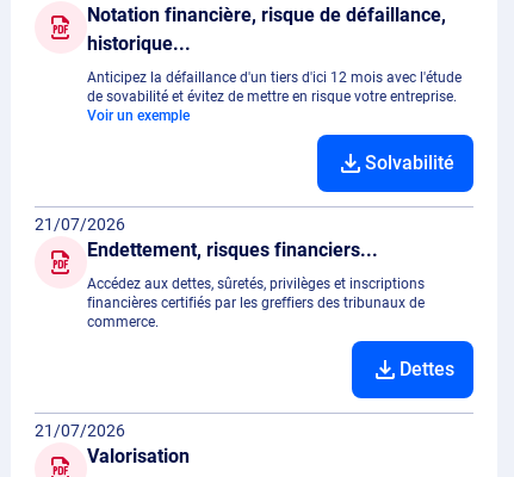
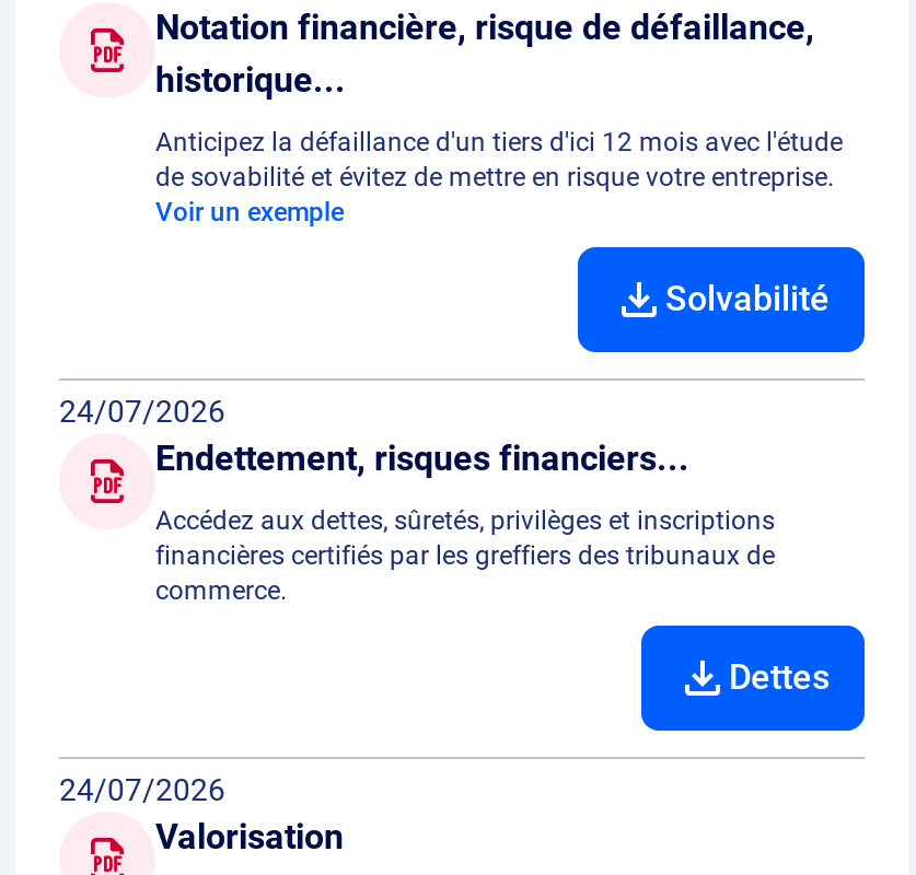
- 21/07/2026
+ 24/07/2026

- 21/07/2026
+ 24/07/2026
